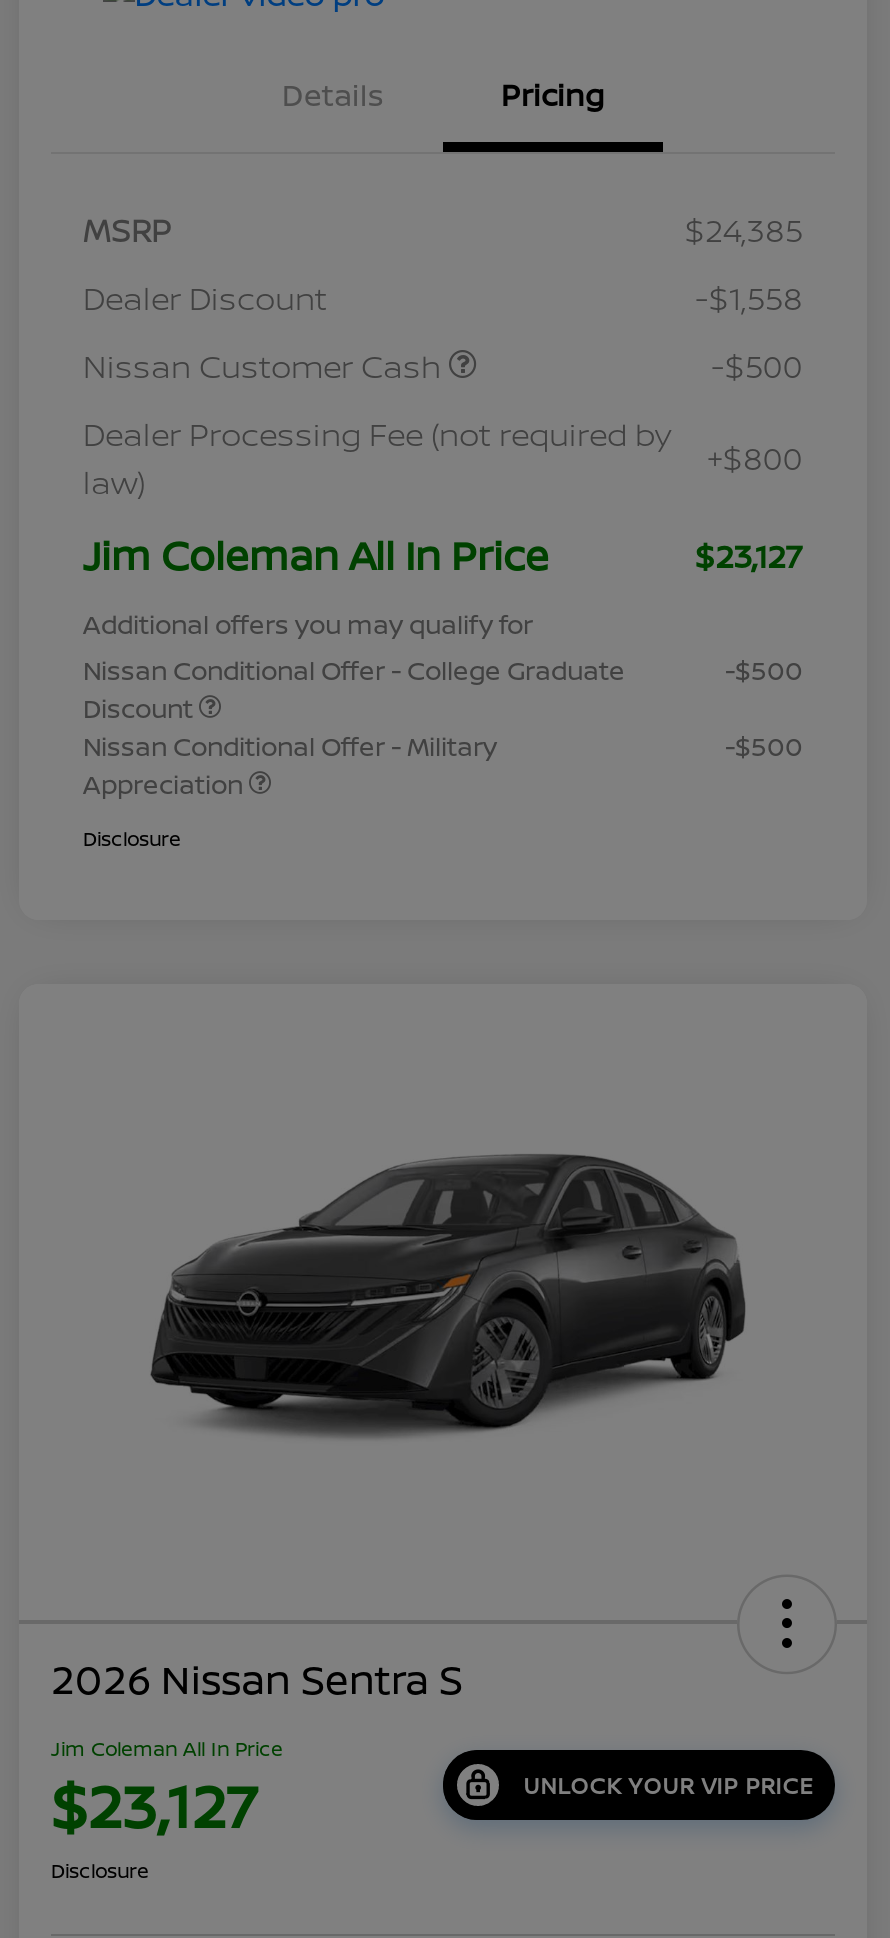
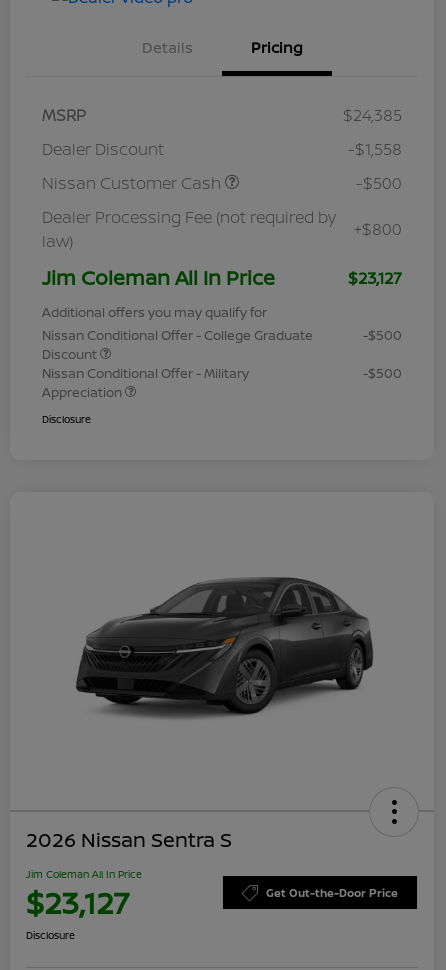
- UNLOCK YOUR VIP PRICE
+ Get Out-the-Door Price
